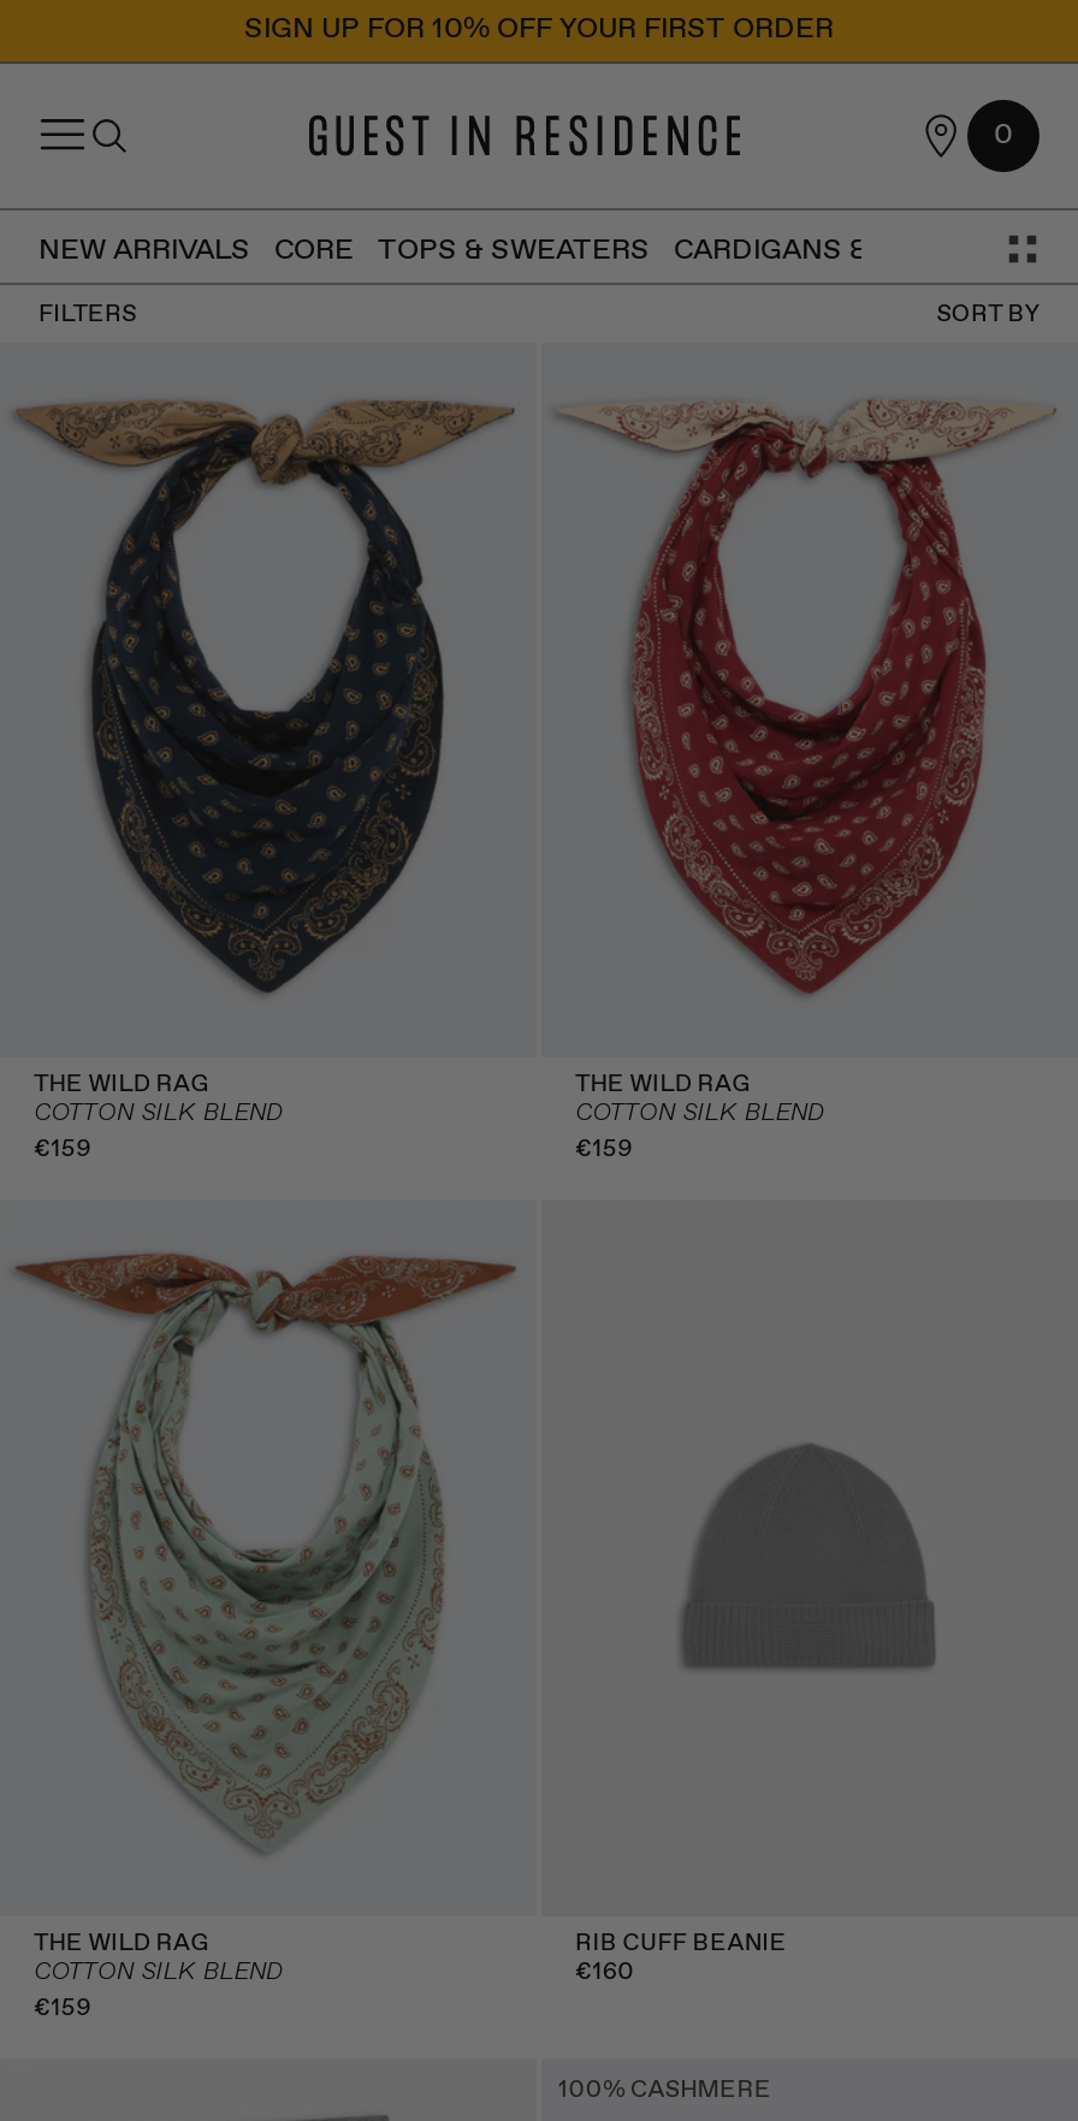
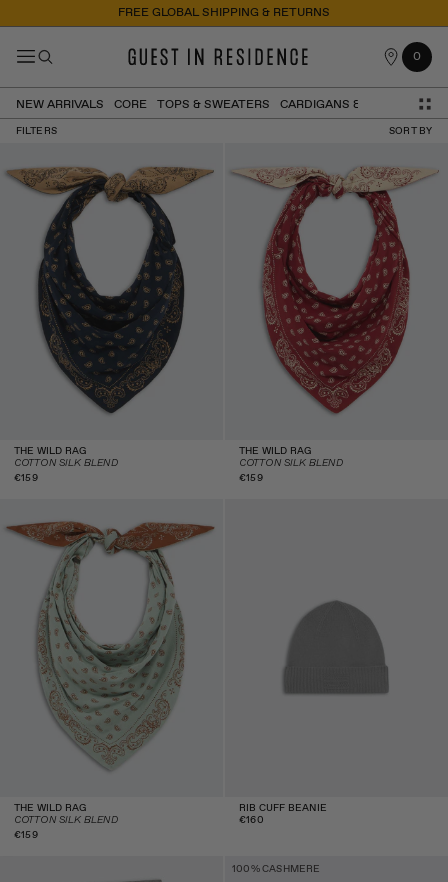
- SIGN UP FOR 10% OFF YOUR FIRST ORDER
+ FREE GLOBAL SHIPPING & RETURNS
